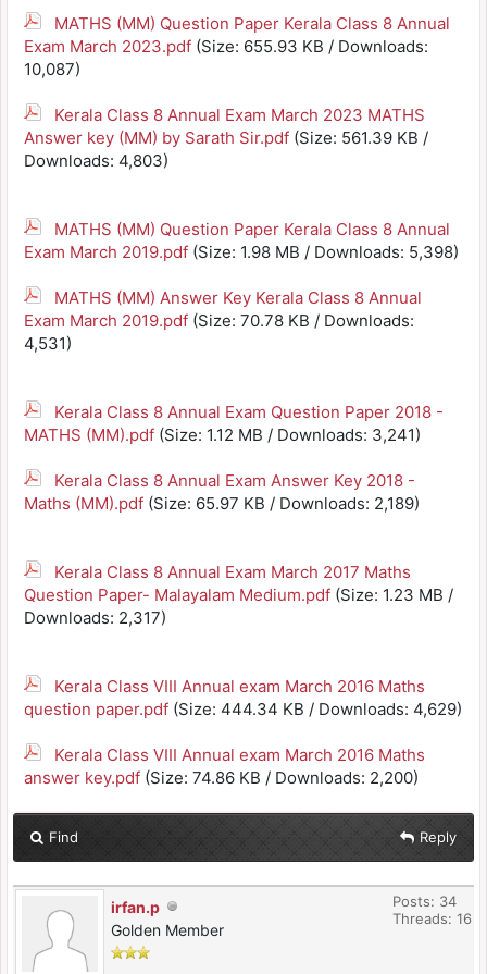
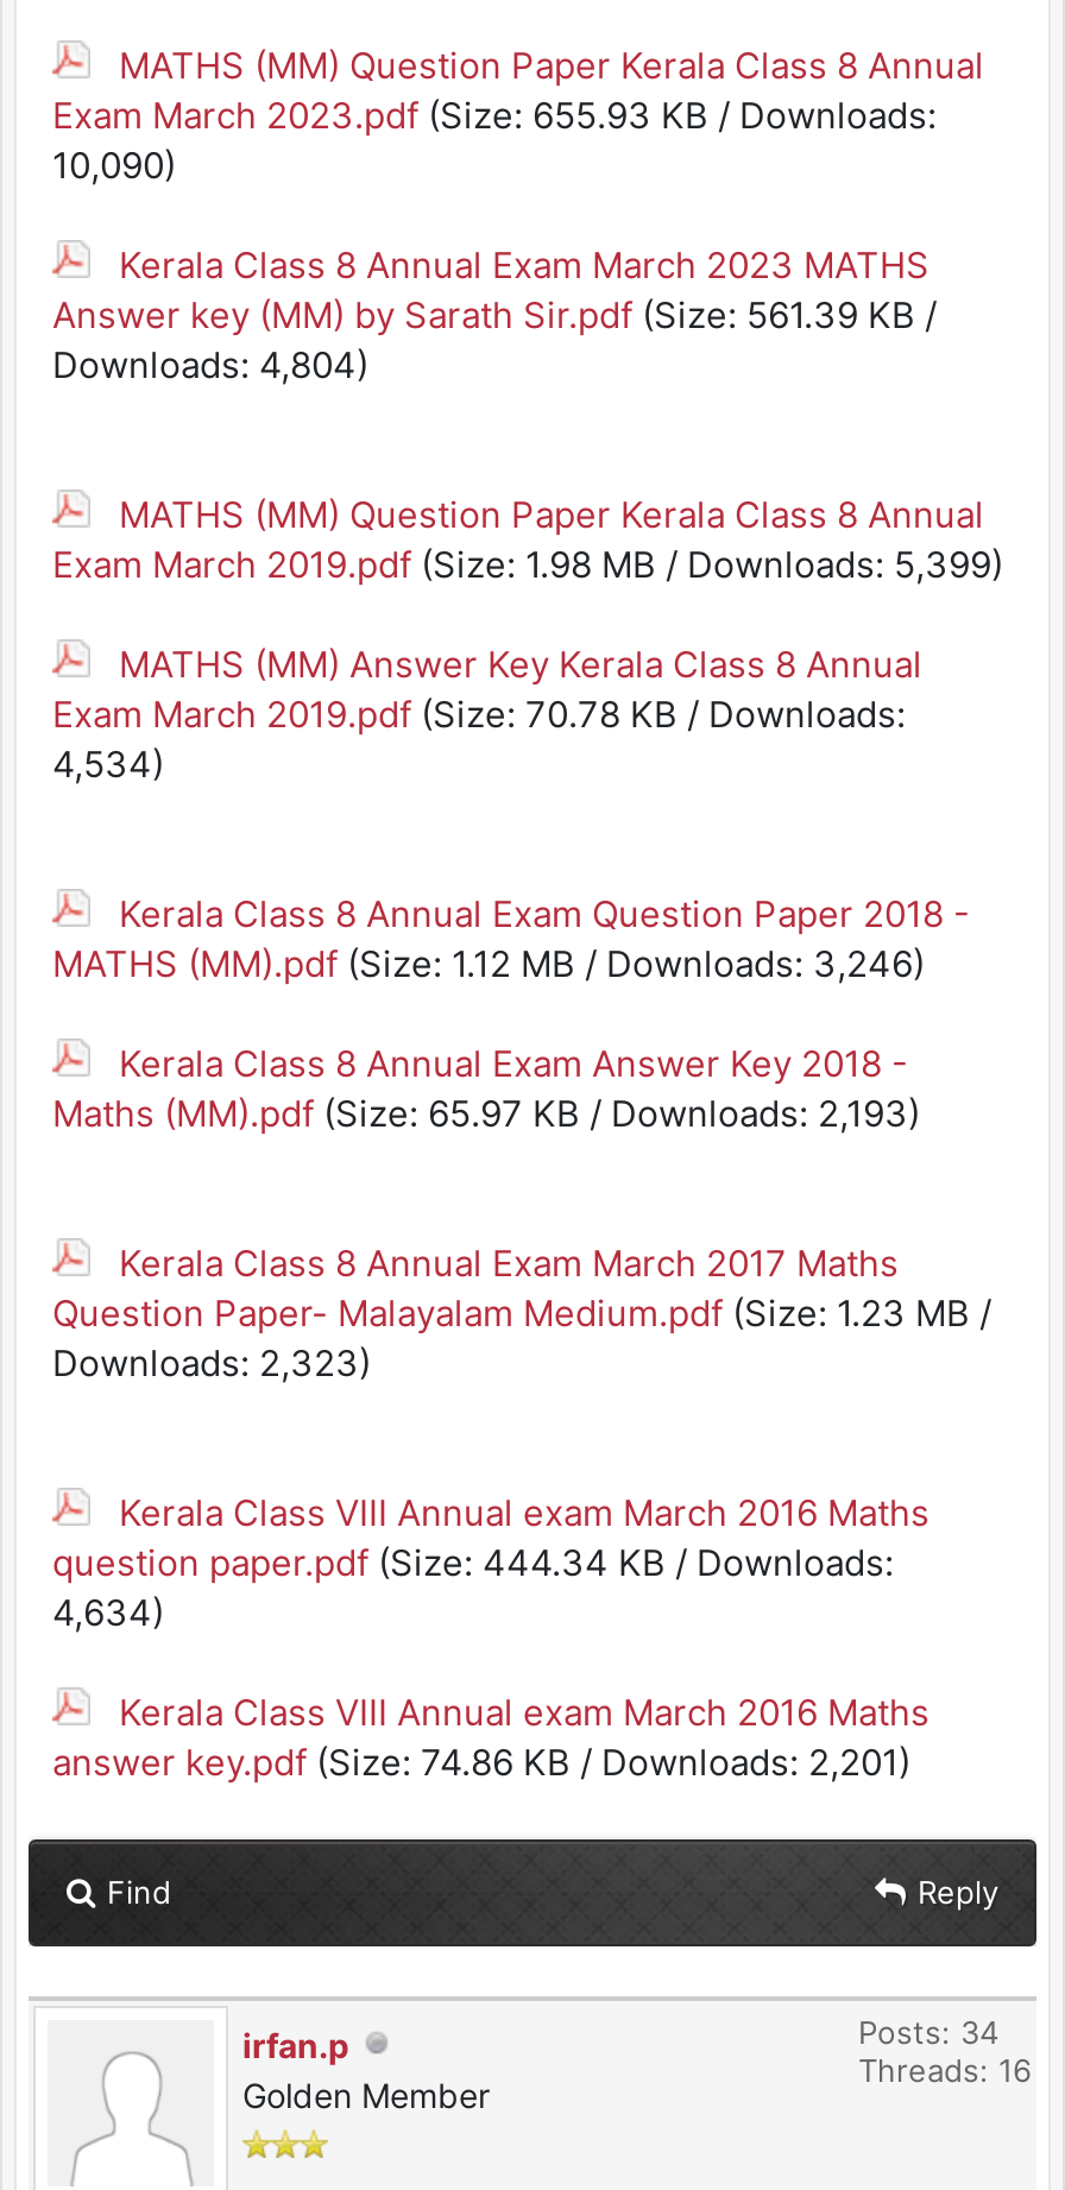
- 10,087)
+ 10,090)

- Downloads: 4,803)
+ Downloads: 4,804)

- Exam March 2019.pdf (Size: 1.98 MB / Downloads: 5,398)
+ Exam March 2019.pdf (Size: 1.98 MB / Downloads: 5,399)

- 4,531)
+ 4,534)

- MATHS (MM).pdf (Size: 1.12 MB / Downloads: 3,241)
+ MATHS (MM).pdf (Size: 1.12 MB / Downloads: 3,246)

- Maths (MM).pdf (Size: 65.97 KB / Downloads: 2,189)
+ Maths (MM).pdf (Size: 65.97 KB / Downloads: 2,193)

- Downloads: 2,317)
+ Downloads: 2,323)

- question paper.pdf (Size: 444.34 KB / Downloads: 4,629)
+ question paper.pdf (Size: 444.34 KB / Downloads:
+ 4,634)

- answer key.pdf (Size: 74.86 KB / Downloads: 2,200)
+ answer key.pdf (Size: 74.86 KB / Downloads: 2,201)
